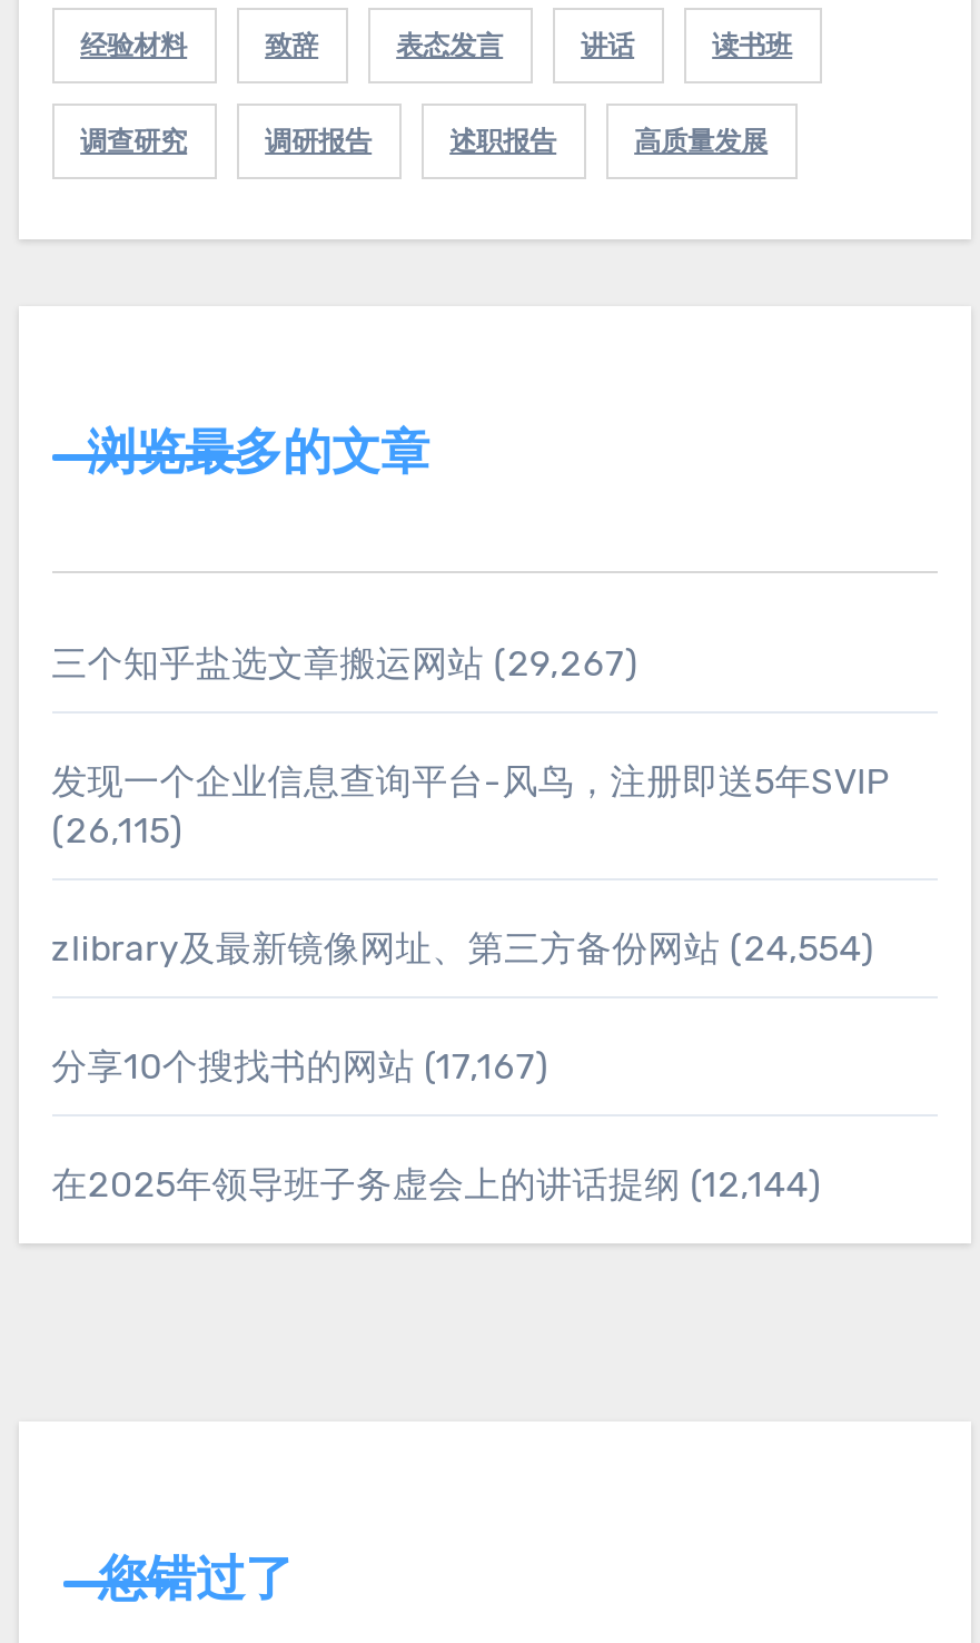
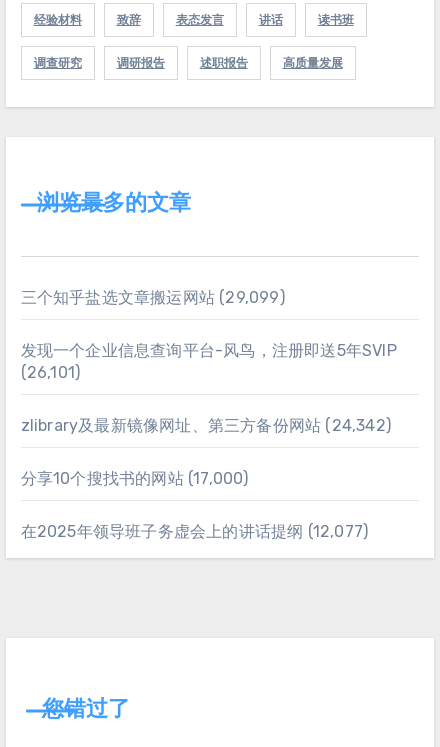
- 三个知乎盐选文章搬运网站 (29,267)
+ 三个知乎盐选文章搬运网站 (29,099)

- (26,115)
+ (26,101)

- zlibrary及最新镜像网址、第三方备份网站 (24,554)
+ zlibrary及最新镜像网址、第三方备份网站 (24,342)

- 分享10个搜找书的网站 (17,167)
+ 分享10个搜找书的网站 (17,000)

- 在2025年领导班子务虚会上的讲话提纲 (12,144)
+ 在2025年领导班子务虚会上的讲话提纲 (12,077)
